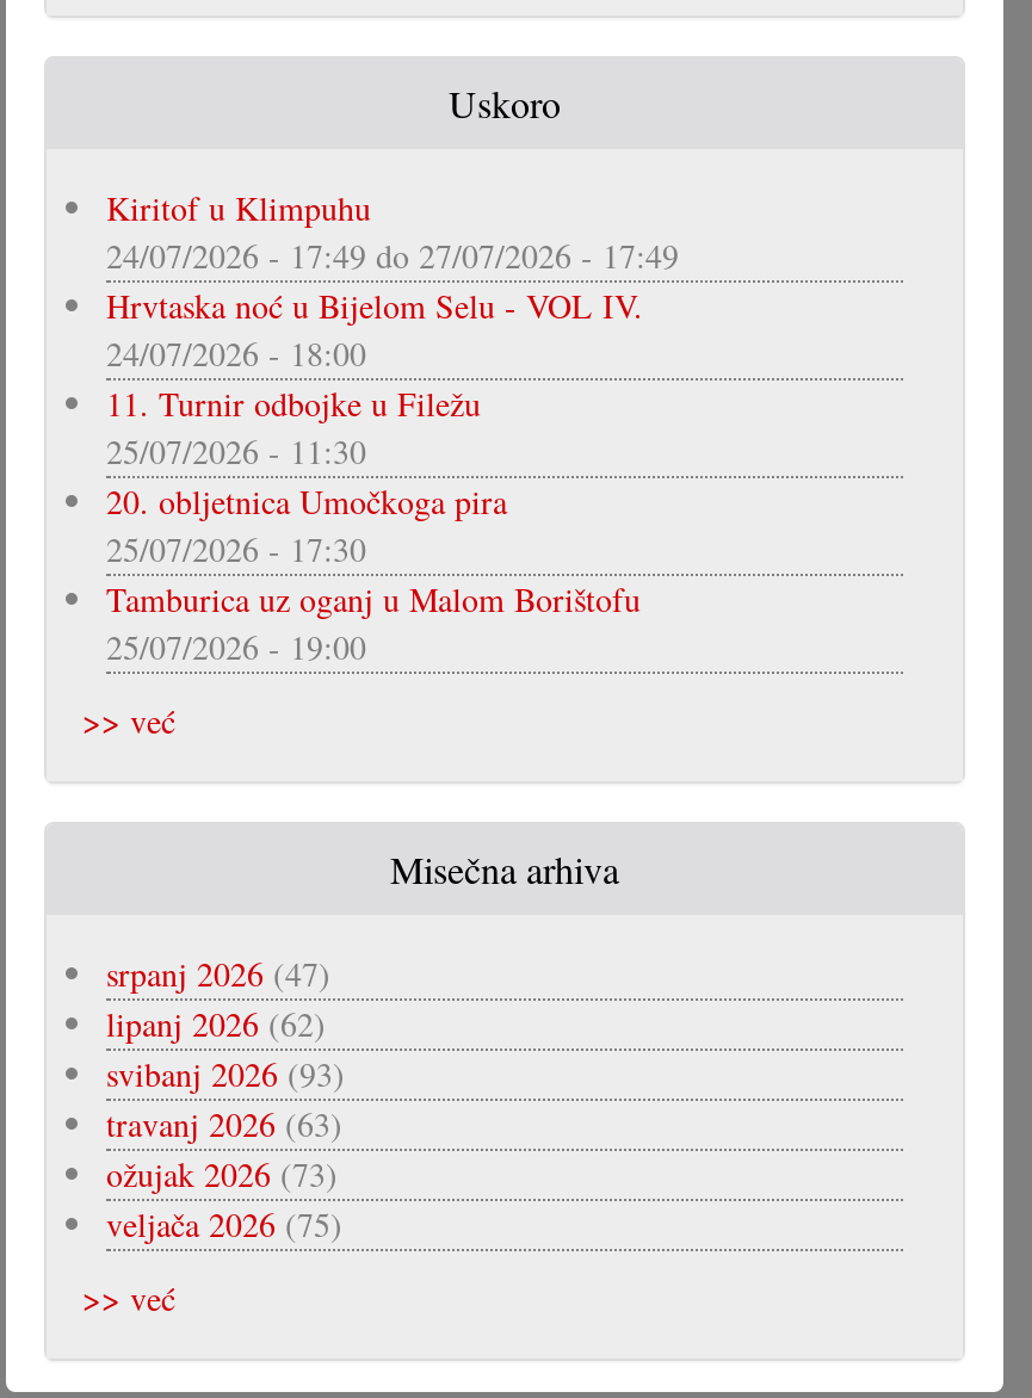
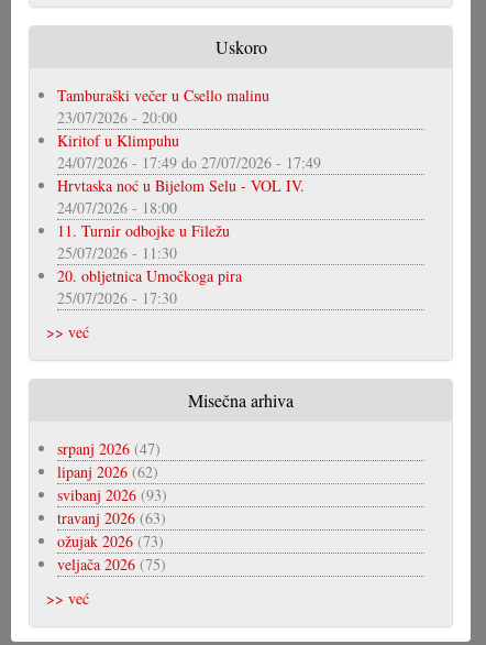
+ Tamburaški večer u Csello malinu
+ 23/07/2026 - 20:00

moved down: Kiritof u Klimpuhu | 24/07/2026 - 17:49 do 27/07/2026 - 17:49 | Hrvtaska noć u Bijelom Selu - VOL IV. | 24/07/2026 - 18:00 | 11. Turnir odbojke u Filežu | 25/07/2026 - 11:30 | 20. obljetnica Umočkoga pira | 25/07/2026 - 17:30

- Tamburica uz oganj u Malom Borištofu
- 25/07/2026 - 19:00
